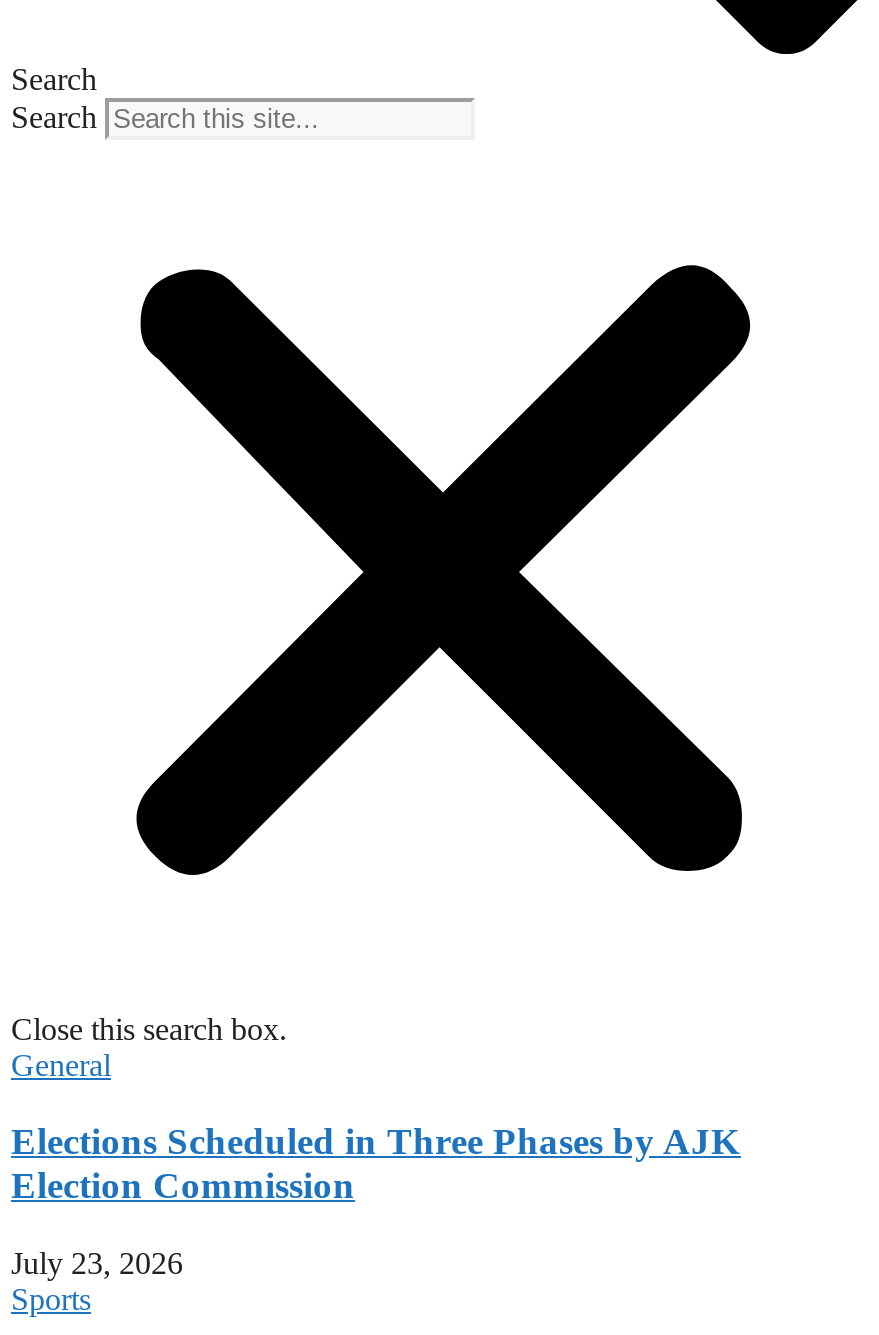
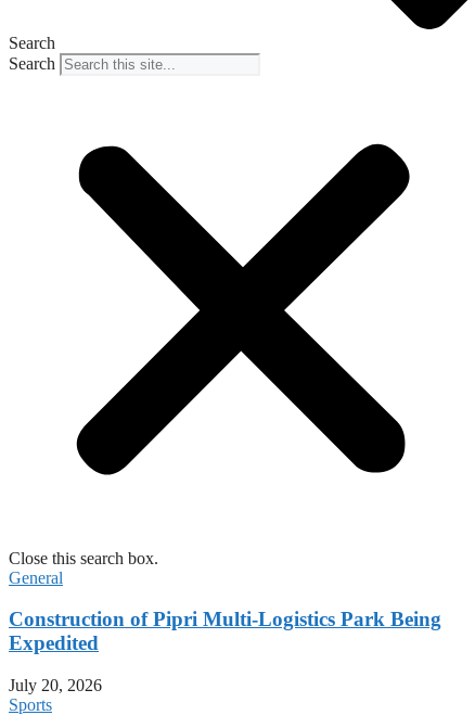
- Elections Scheduled in Three Phases by AJK
- Election Commission
+ Construction of Pipri Multi-Logistics Park Being
+ Expedited

- July 23, 2026
+ July 20, 2026
